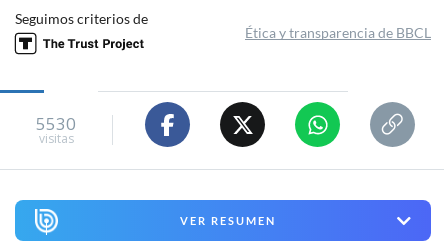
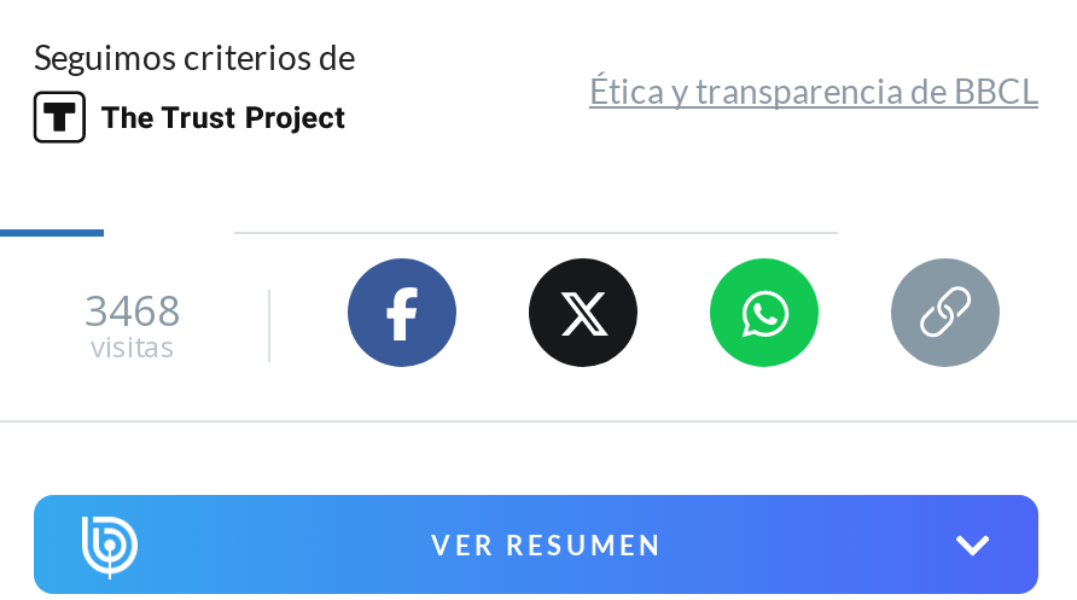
- 5530
+ 3468
